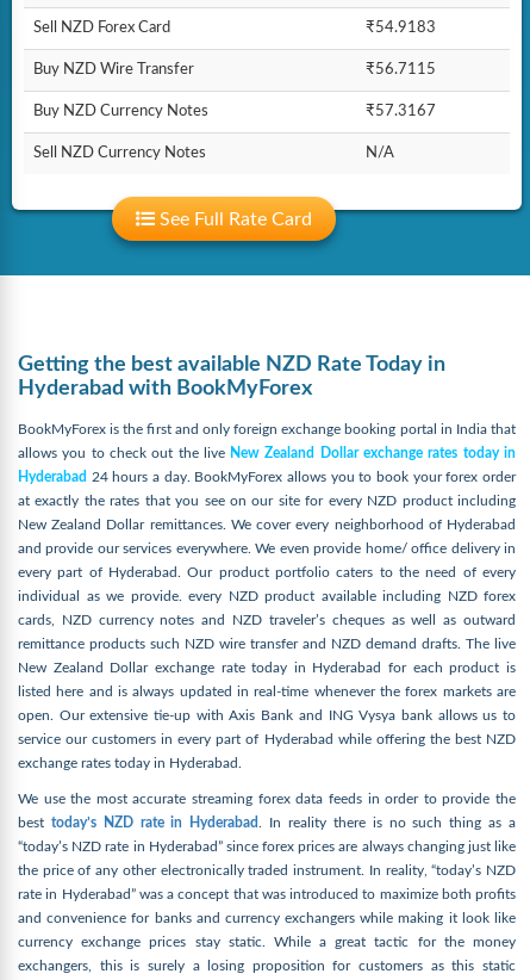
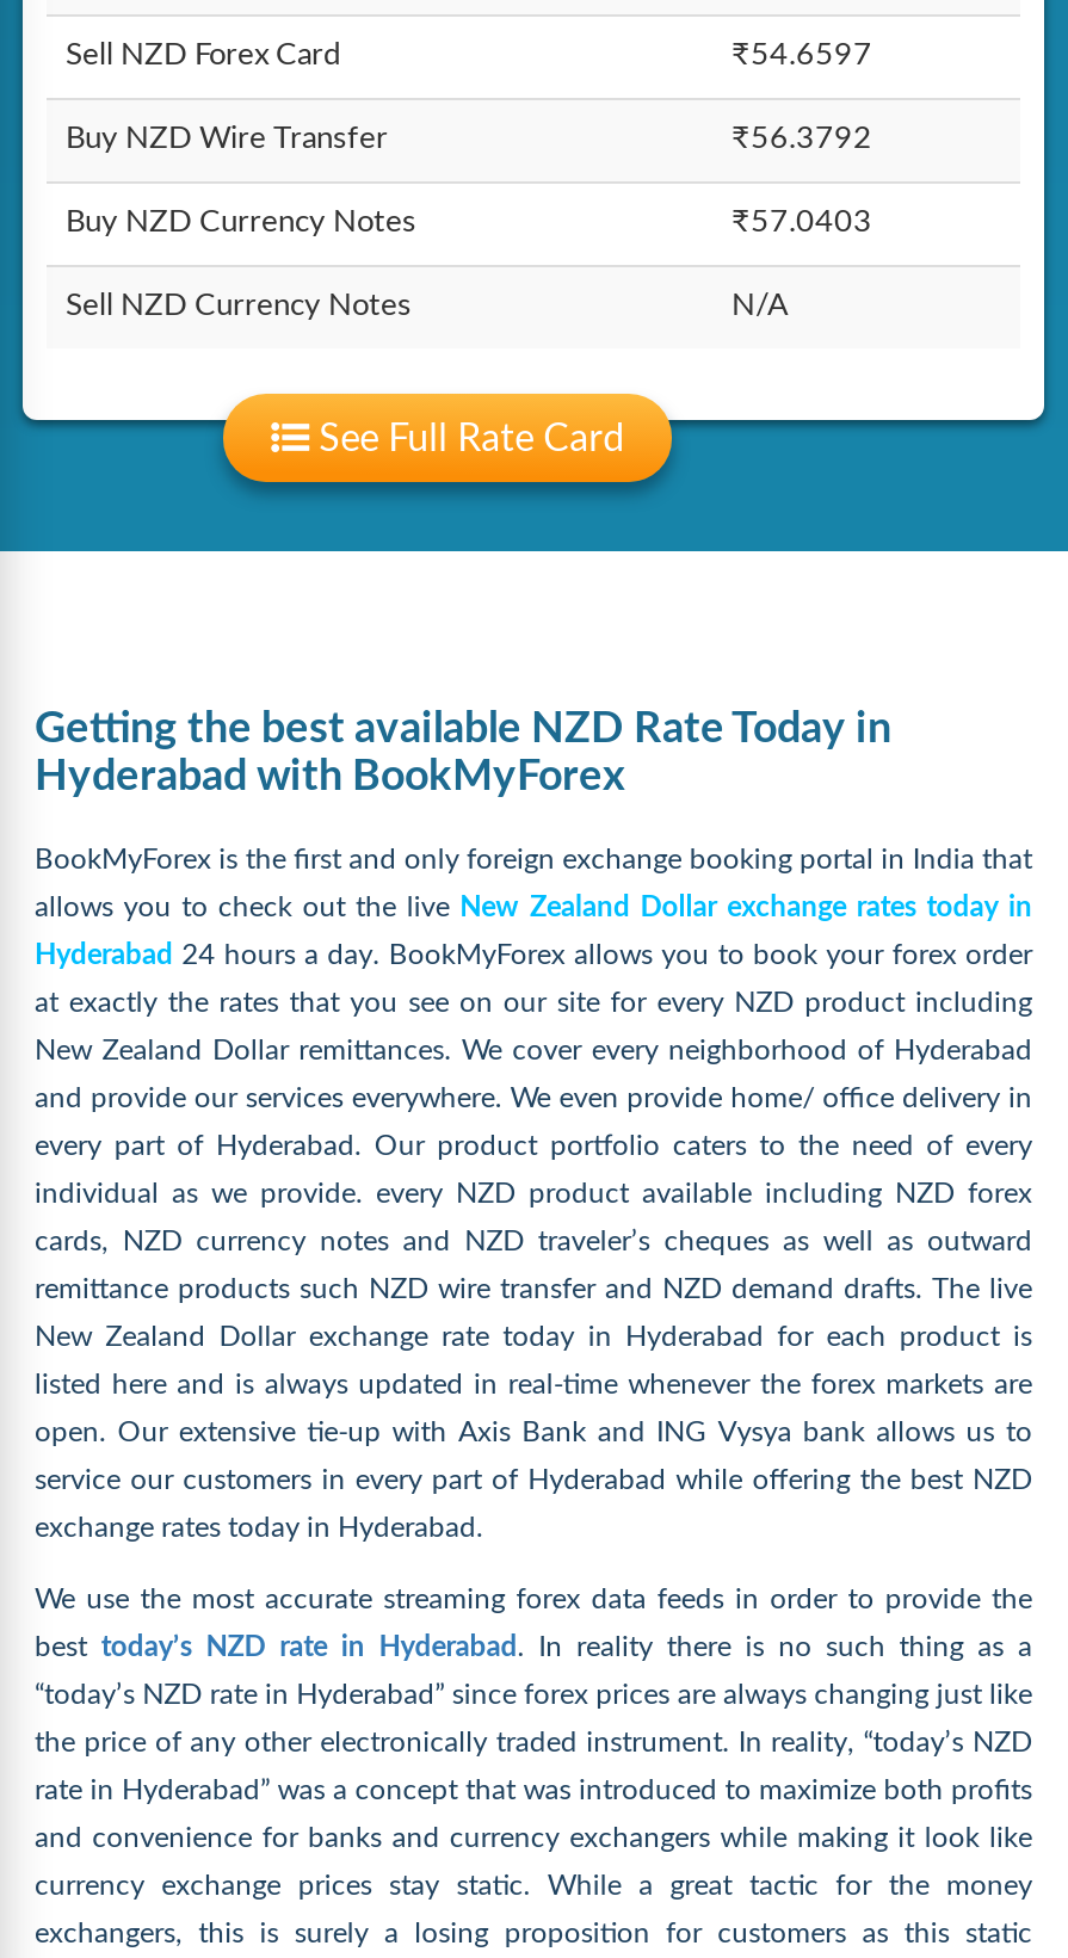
- ₹54.9183
+ ₹54.6597

- ₹56.7115
+ ₹56.3792

- ₹57.3167
+ ₹57.0403
